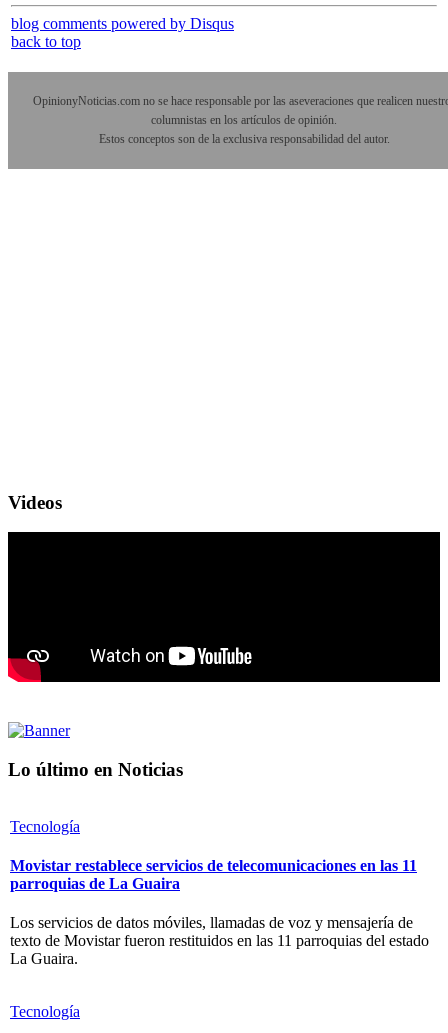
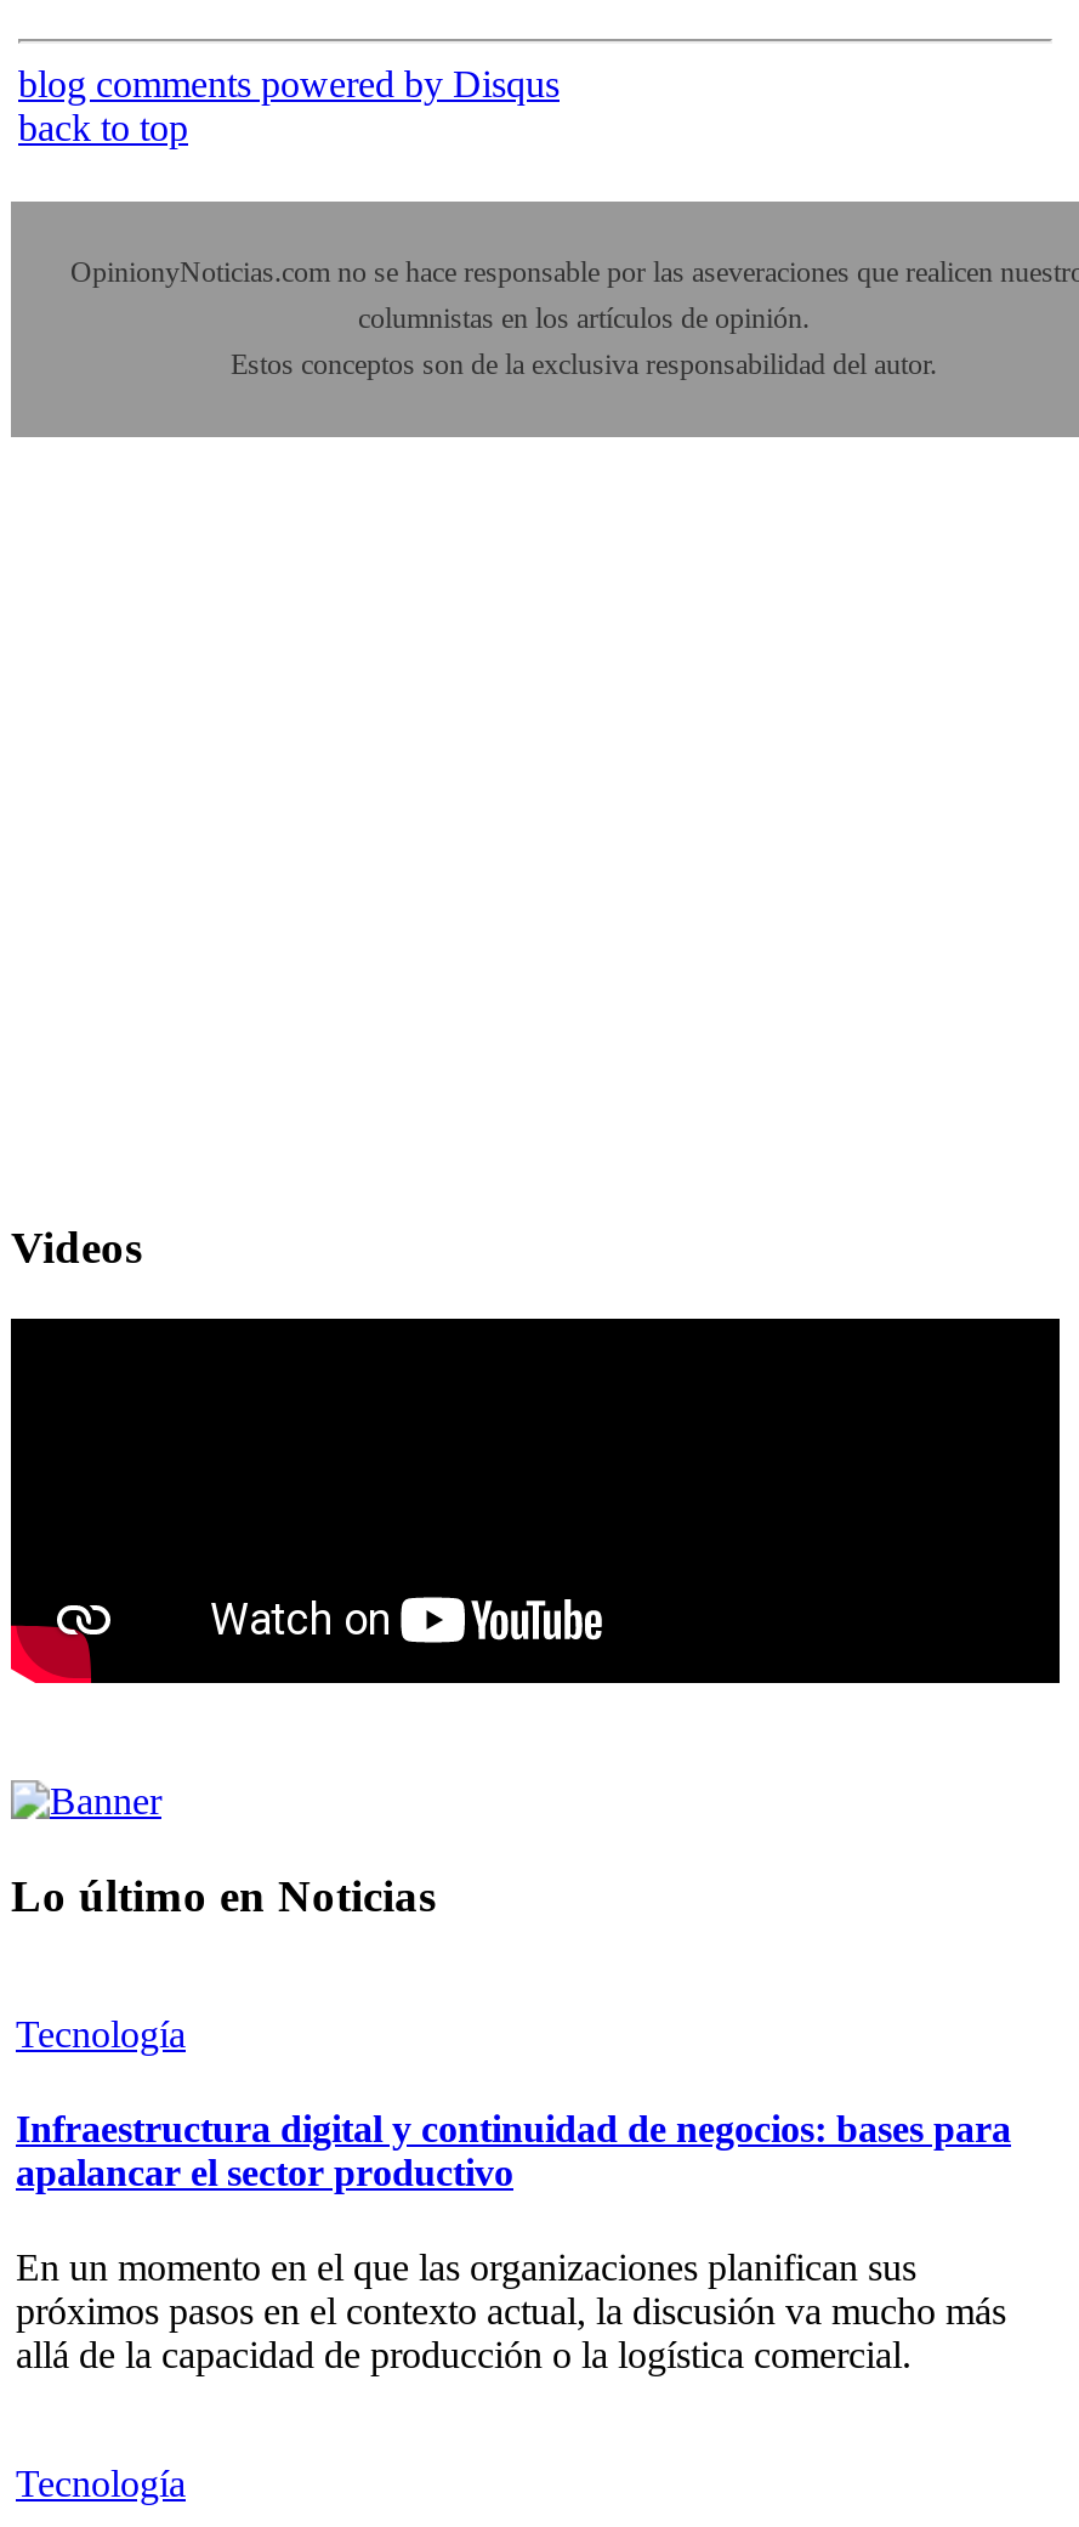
- Movistar restablece servicios de telecomunicaciones en las 11
- parroquias de La Guaira
+ Infraestructura digital y continuidad de negocios: bases para
+ apalancar el sector productivo

- Los servicios de datos móviles, llamadas de voz y mensajería de
- texto de Movistar fueron restituidos en las 11 parroquias del estado
- La Guaira.
+ En un momento en el que las organizaciones planifican sus
+ próximos pasos en el contexto actual, la discusión va mucho más
+ allá de la capacidad de producción o la logística comercial.
